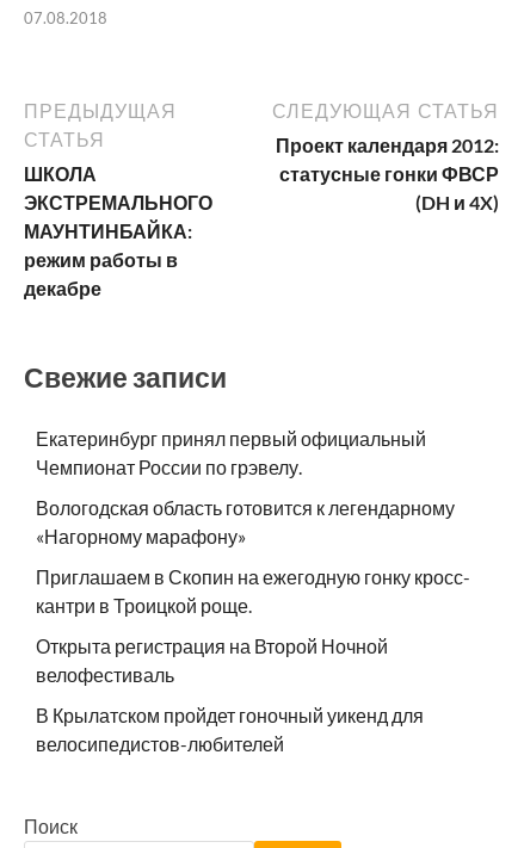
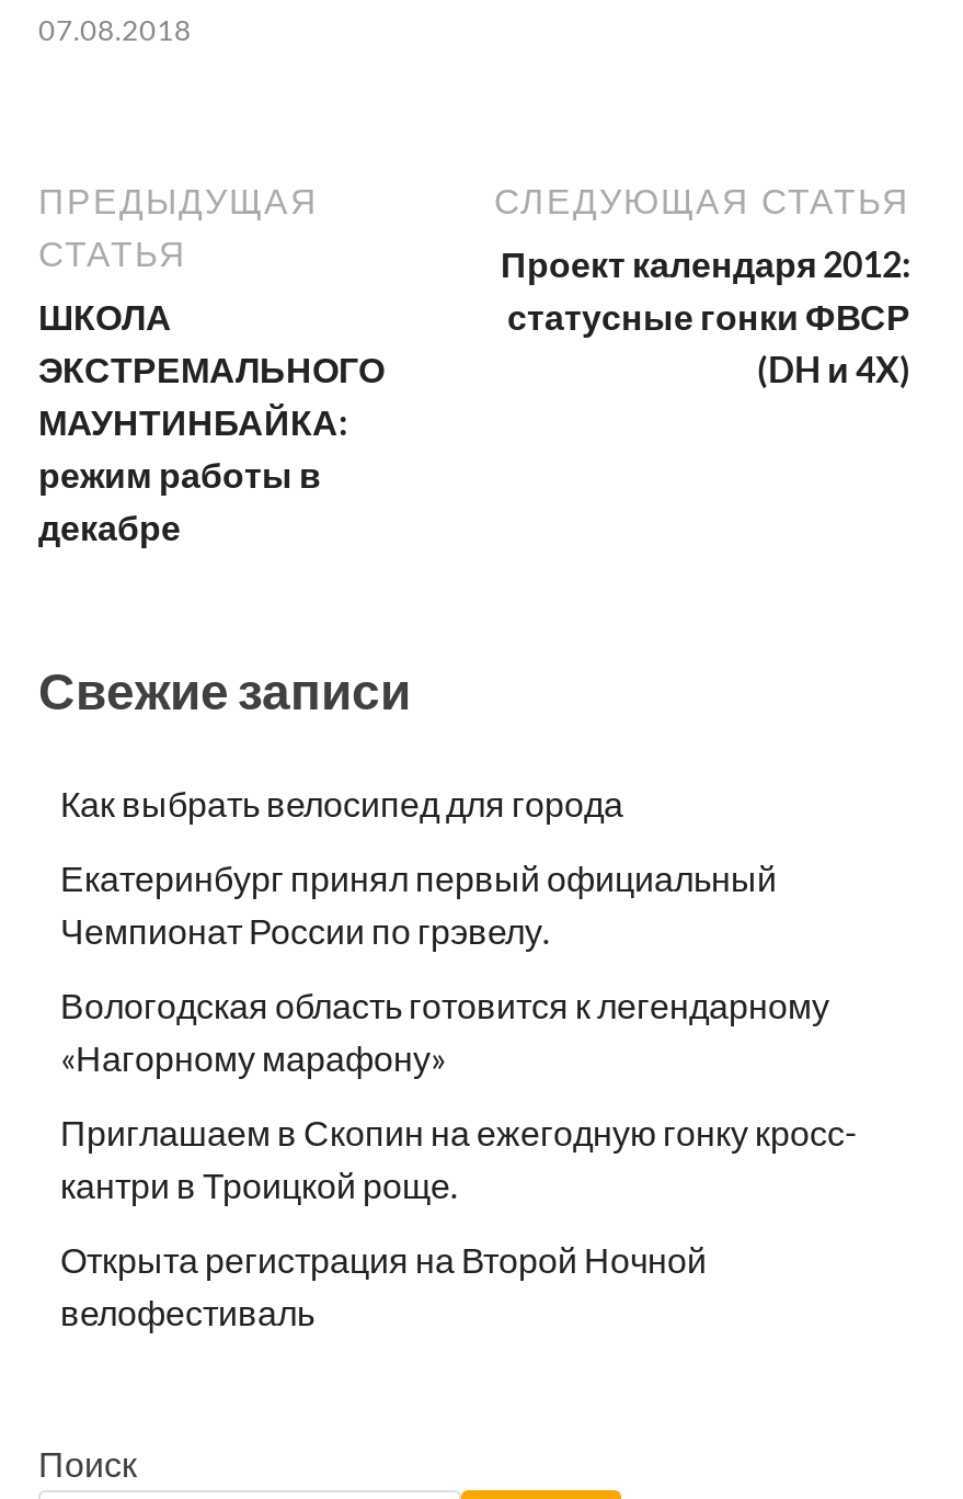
+ Как выбрать велосипед для города

moved down: Екатеринбург принял первый официальный | Чемпионат России по грэвелу. | Вологодская область готовится к легендарному | «Нагорному марафону» | Приглашаем в Скопин на ежегодную гонку кросс- | кантри в Троицкой роще. | Открыта регистрация на Второй Ночной | велофестиваль

- В Крылатском пройдет гоночный уикенд для
- велосипедистов-любителей
